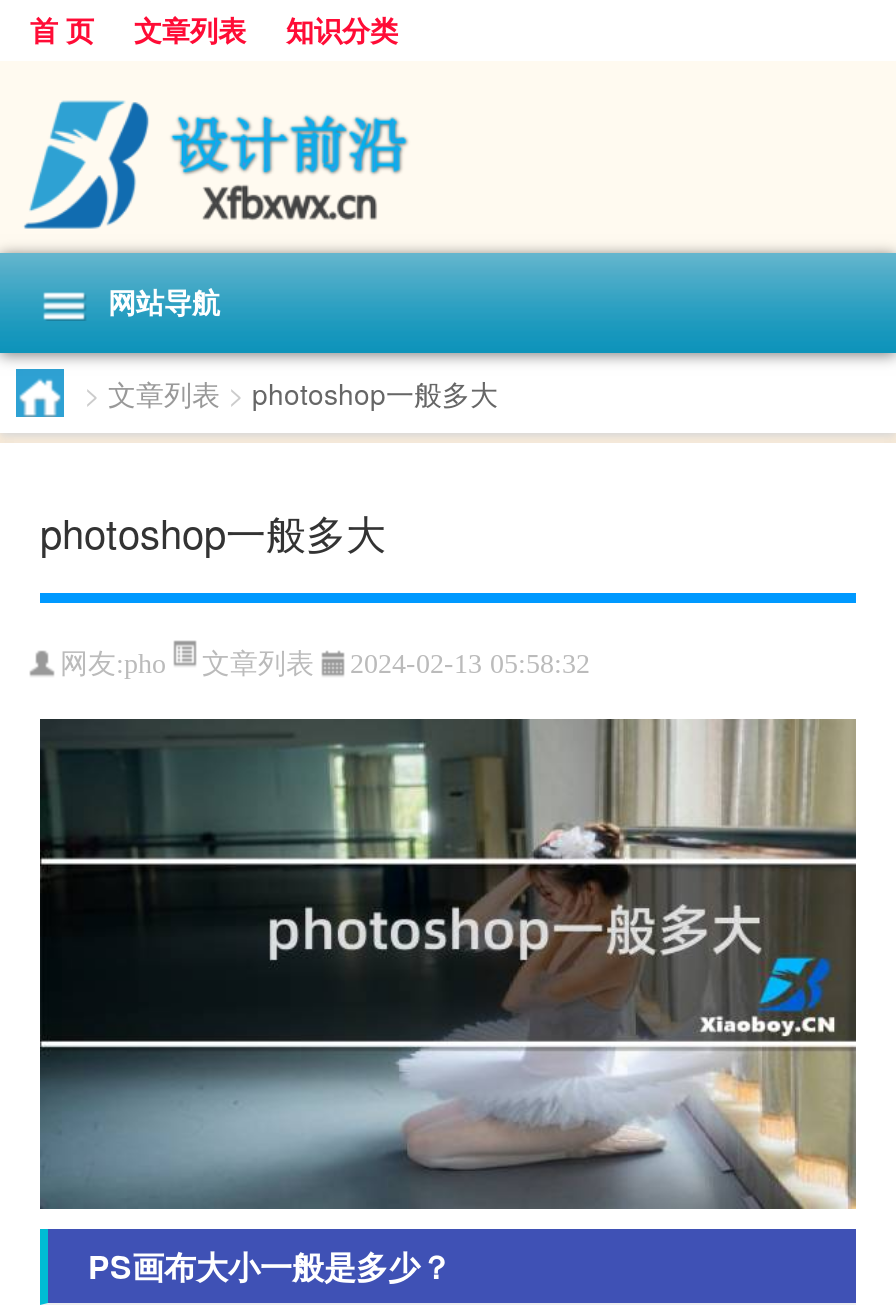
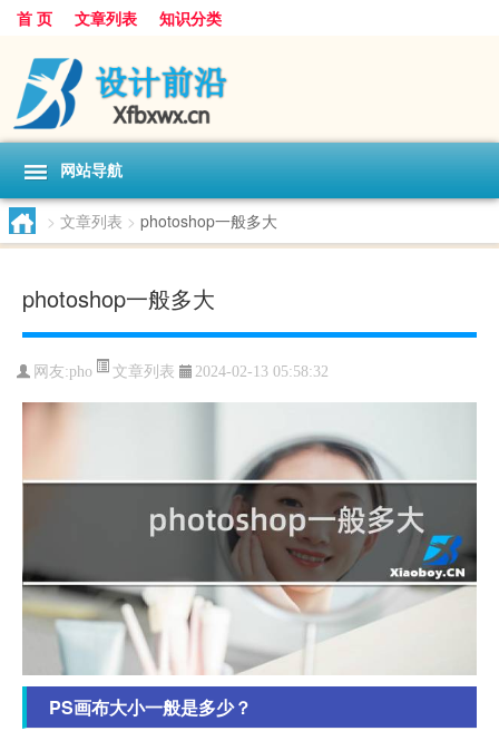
- [image]
+ [image]
